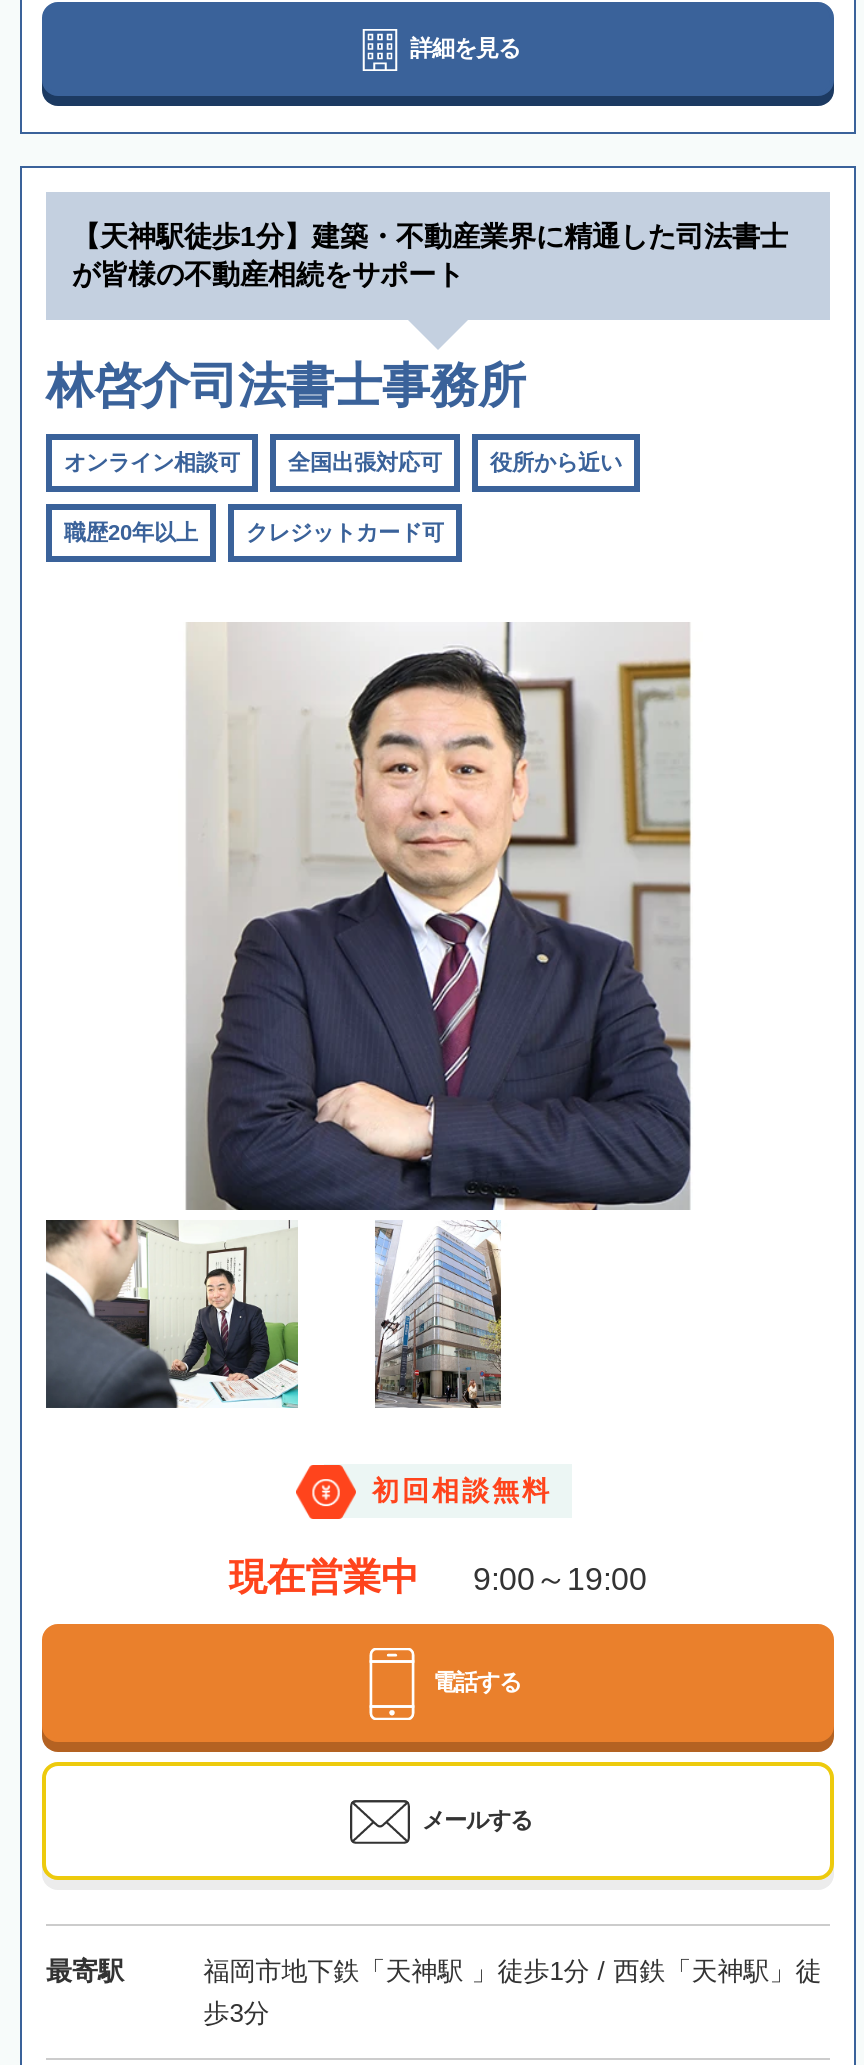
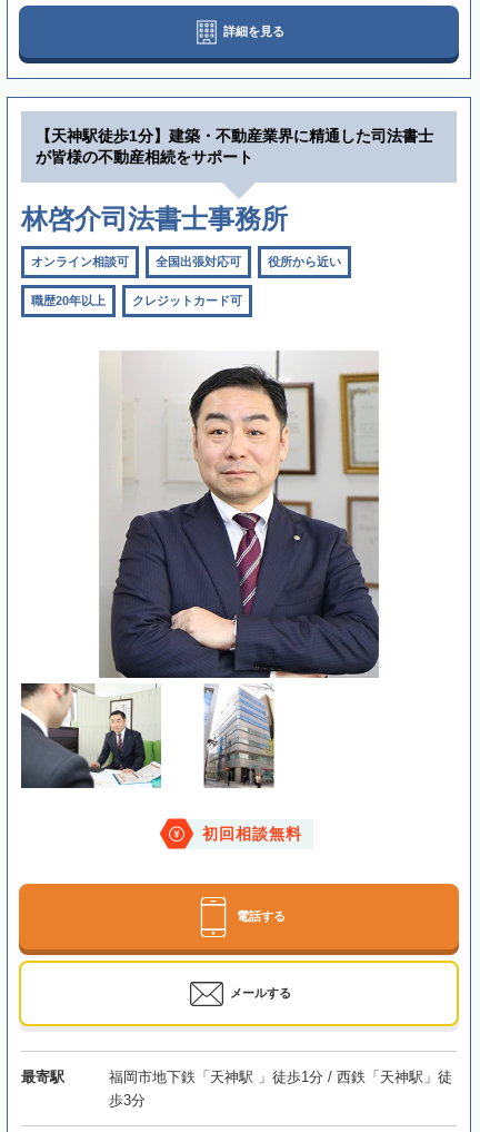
- 現在営業中
- 9:00～19:00
